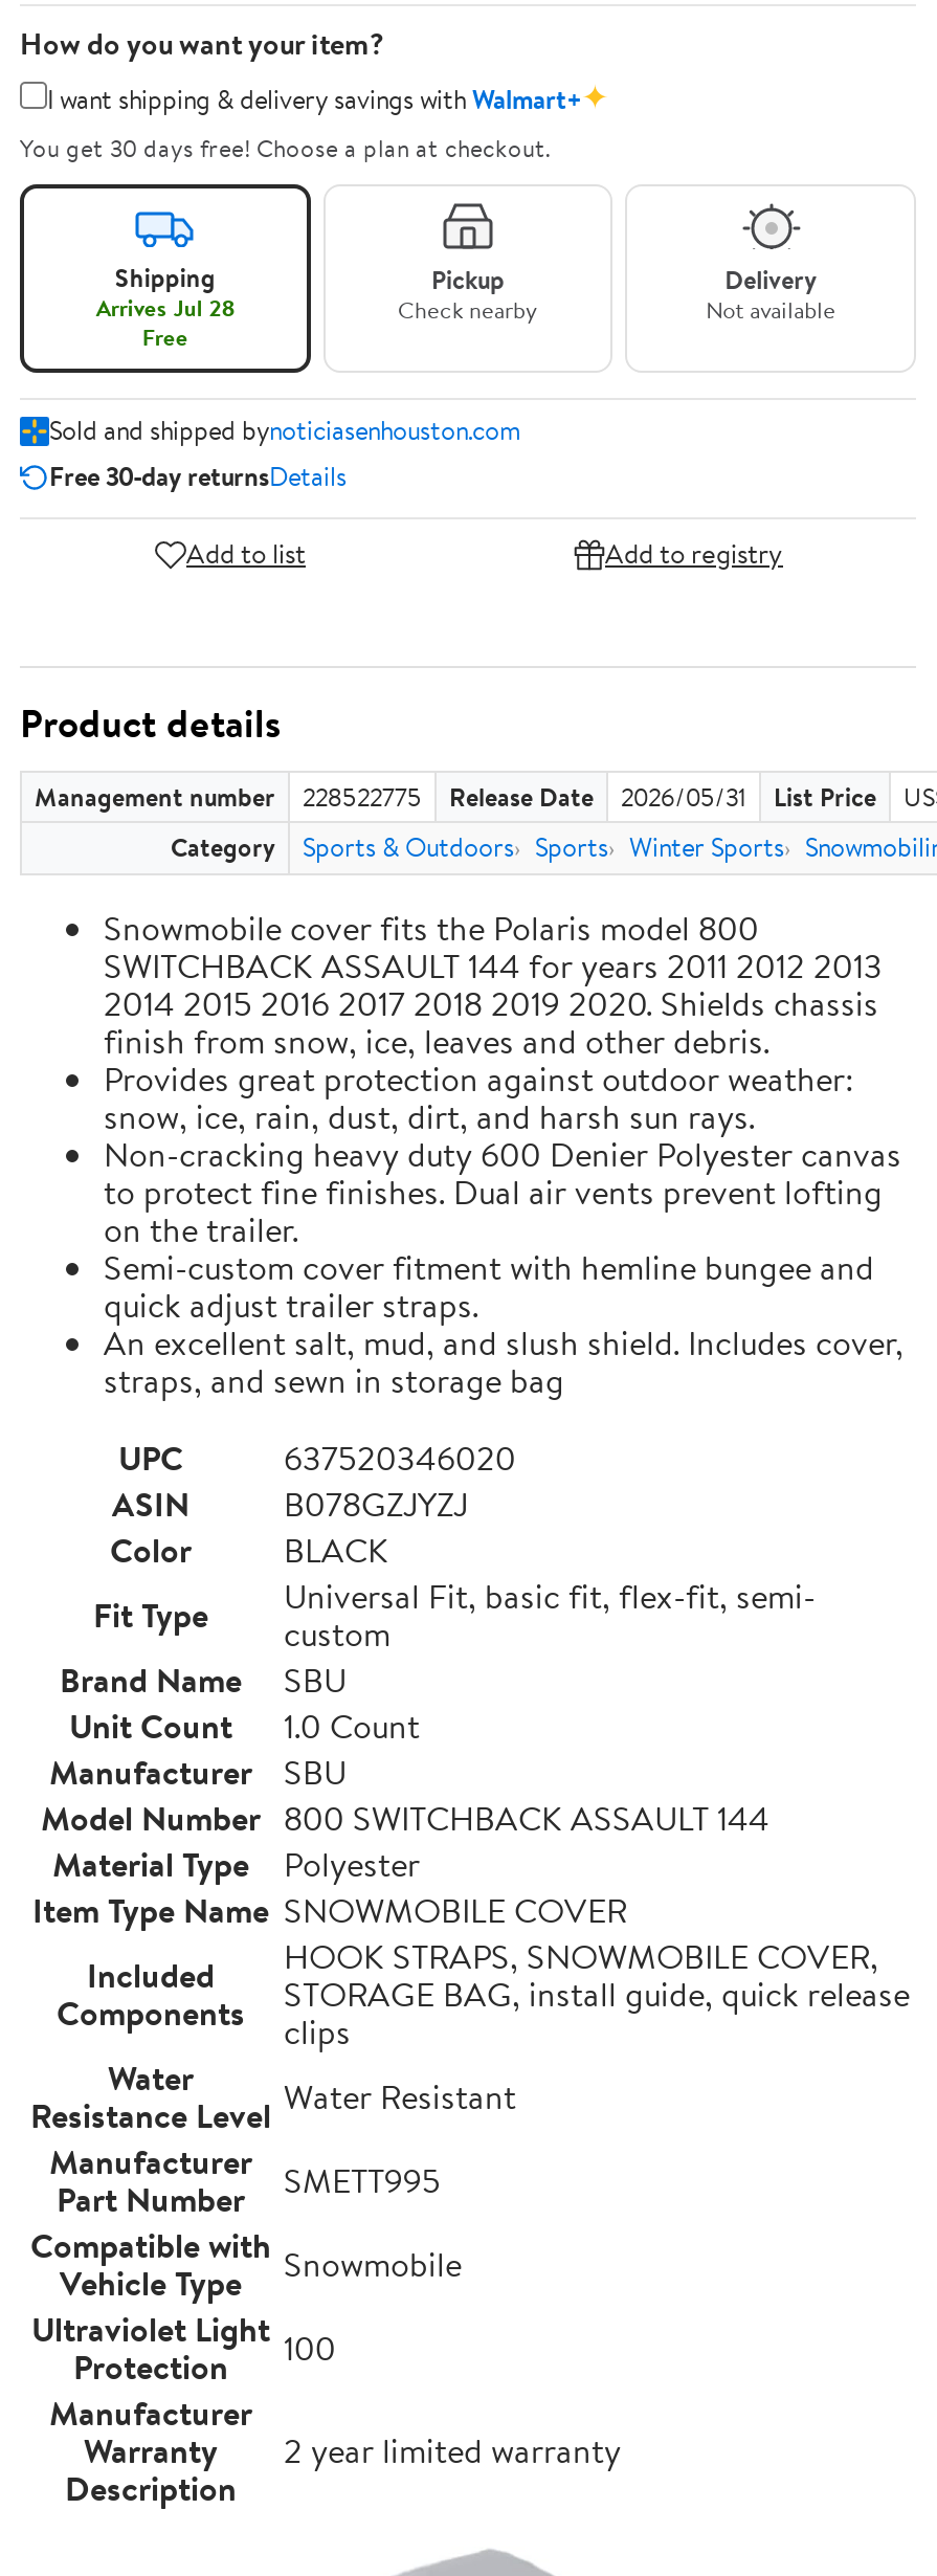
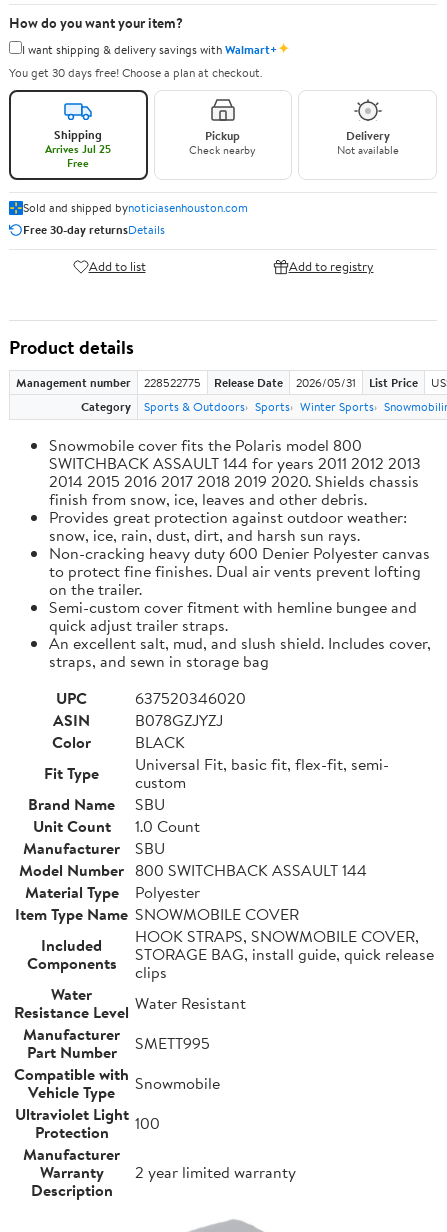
- Arrives Jul 28
+ Arrives Jul 25
